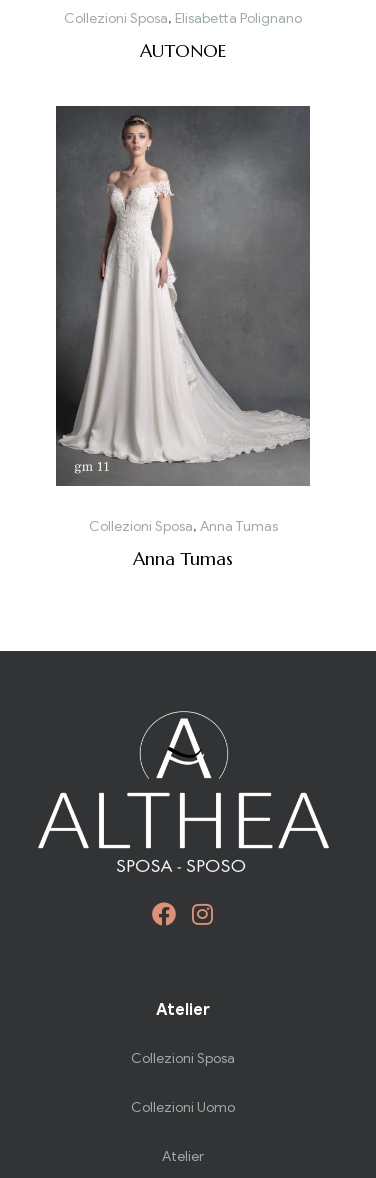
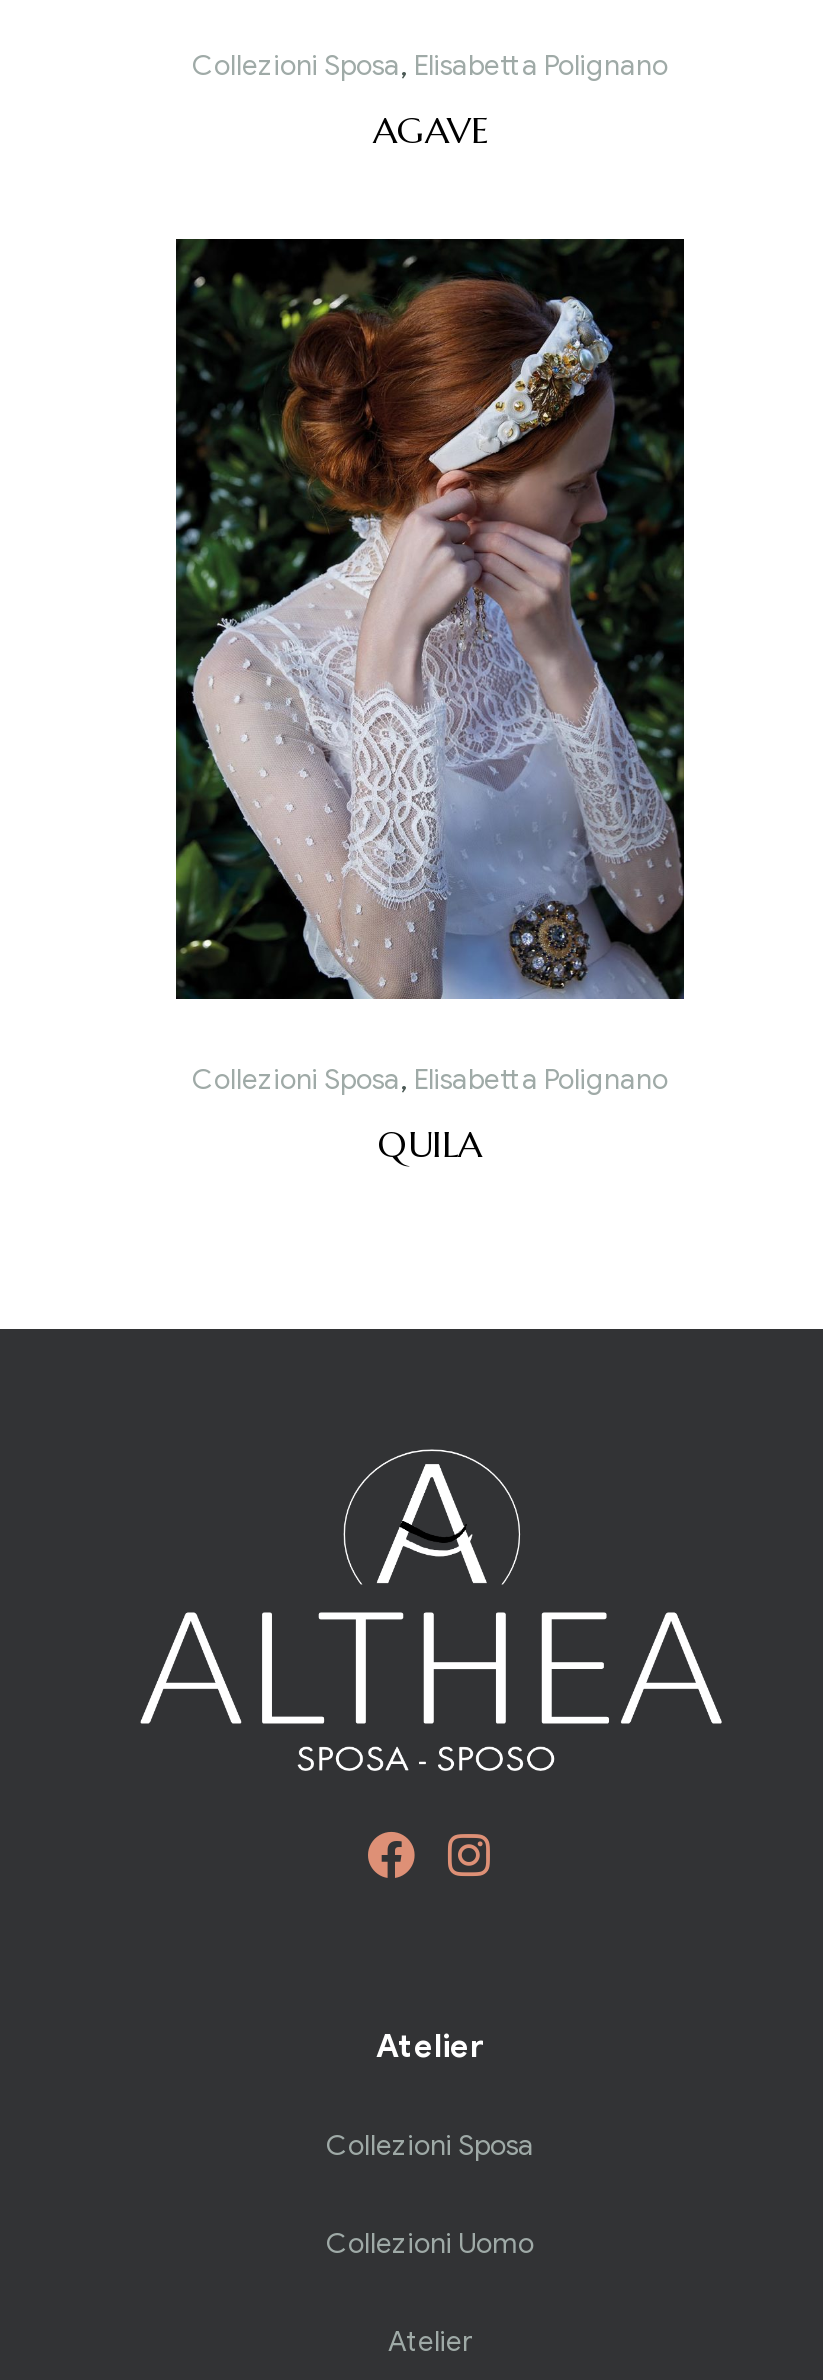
- AUTONOE
+ AGAVE

- [image]
- Collezioni Sposa, Anna Tumas
+ [image]
+ Collezioni Sposa, Elisabetta Polignano

- Anna Tumas
+ QUILA
